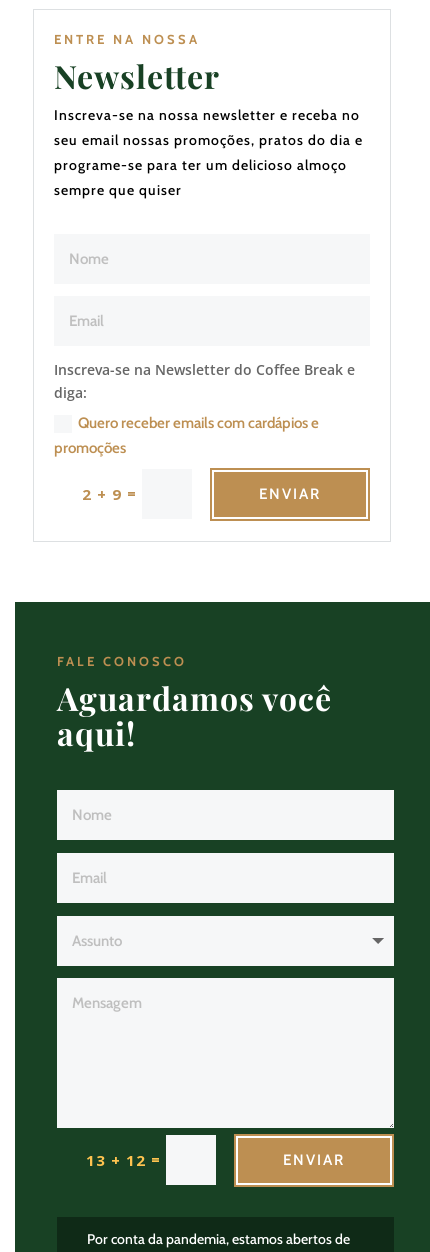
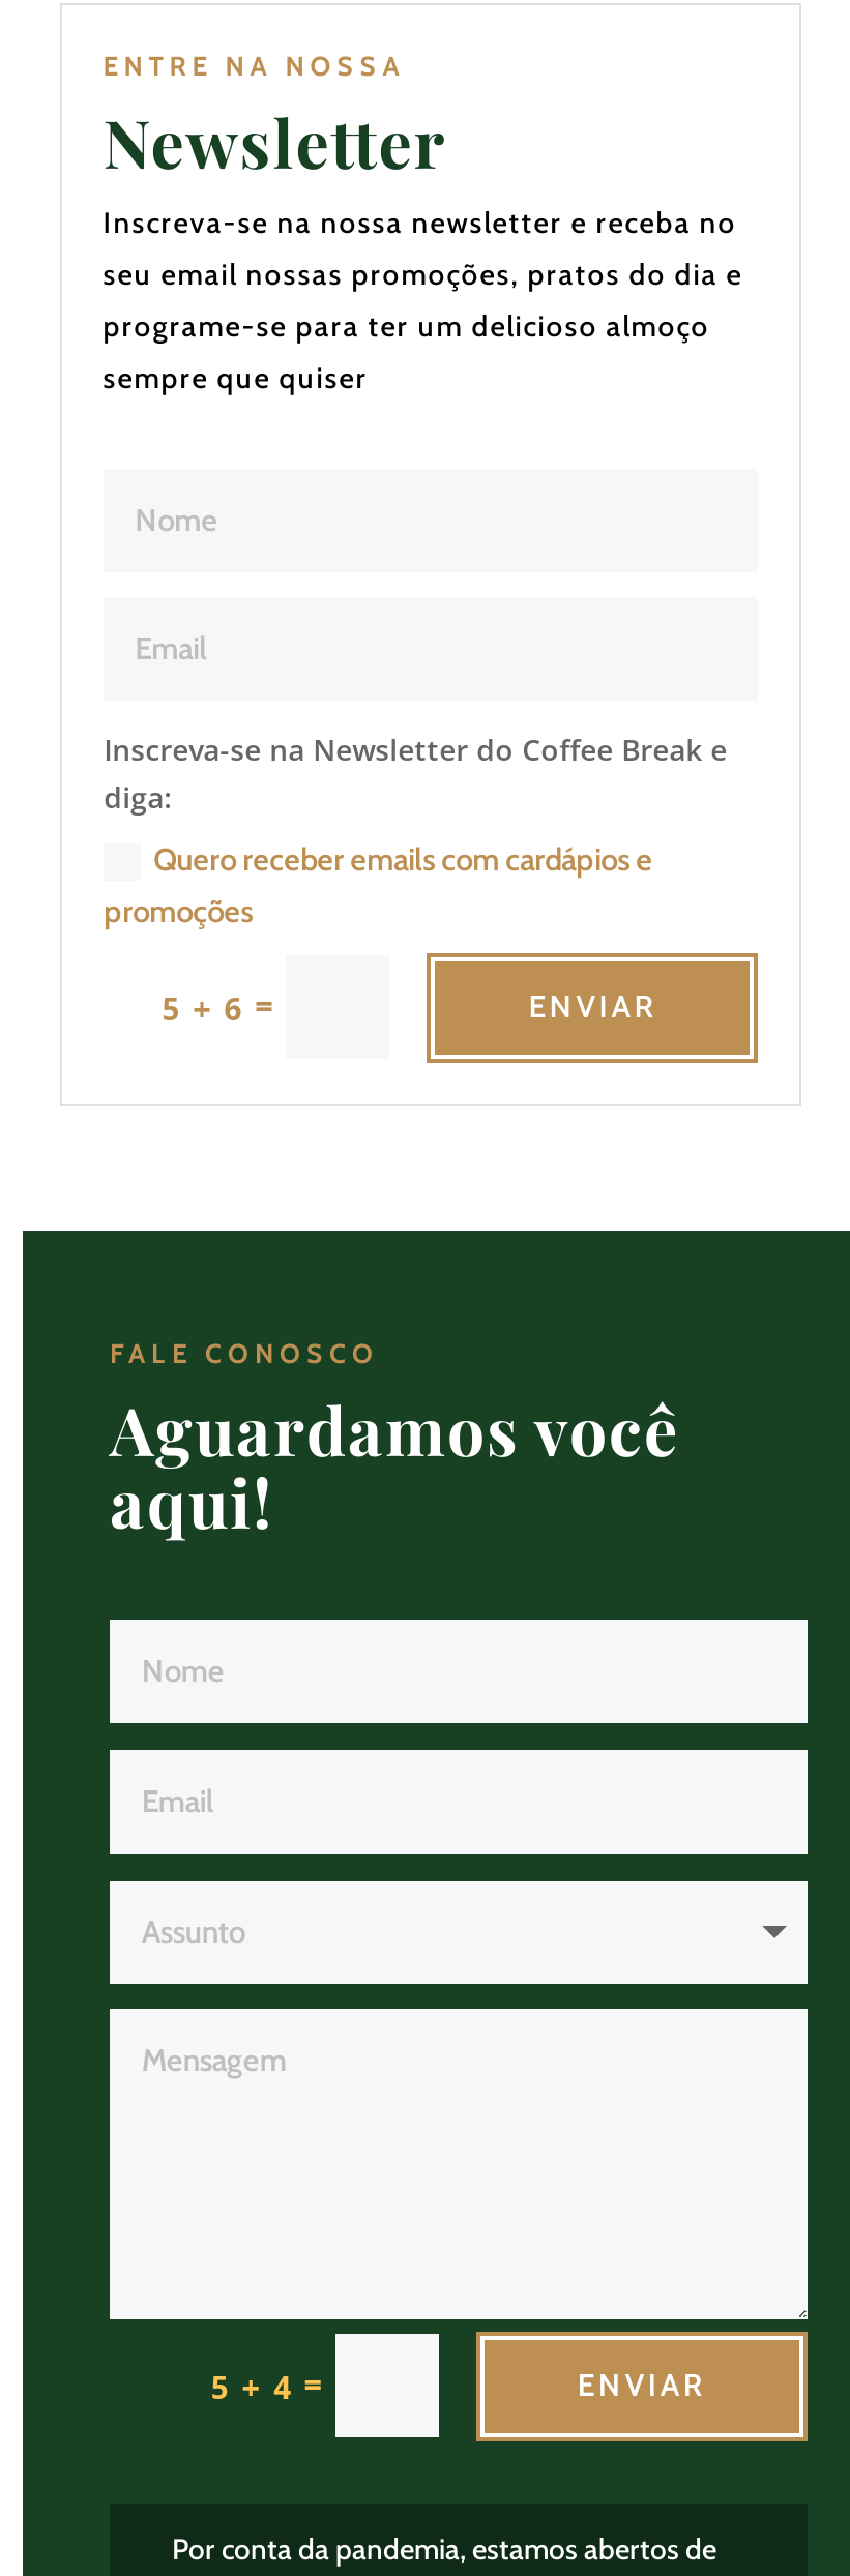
- 2 + 9 =
+ 5 + 6 =

- 13 + 12 =
+ 5 + 4 =
